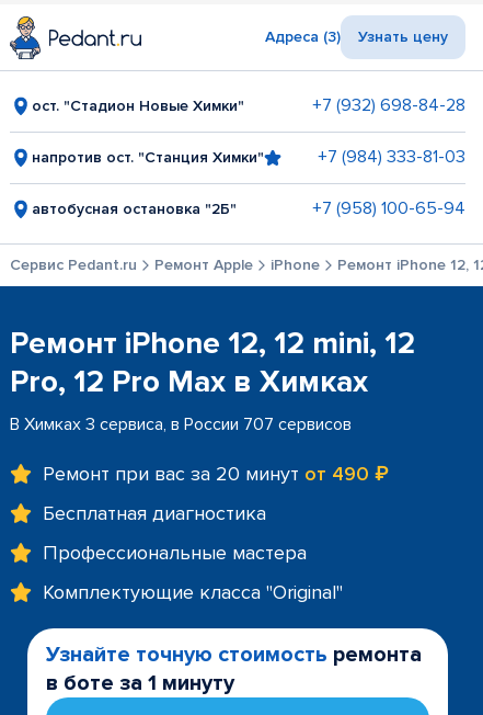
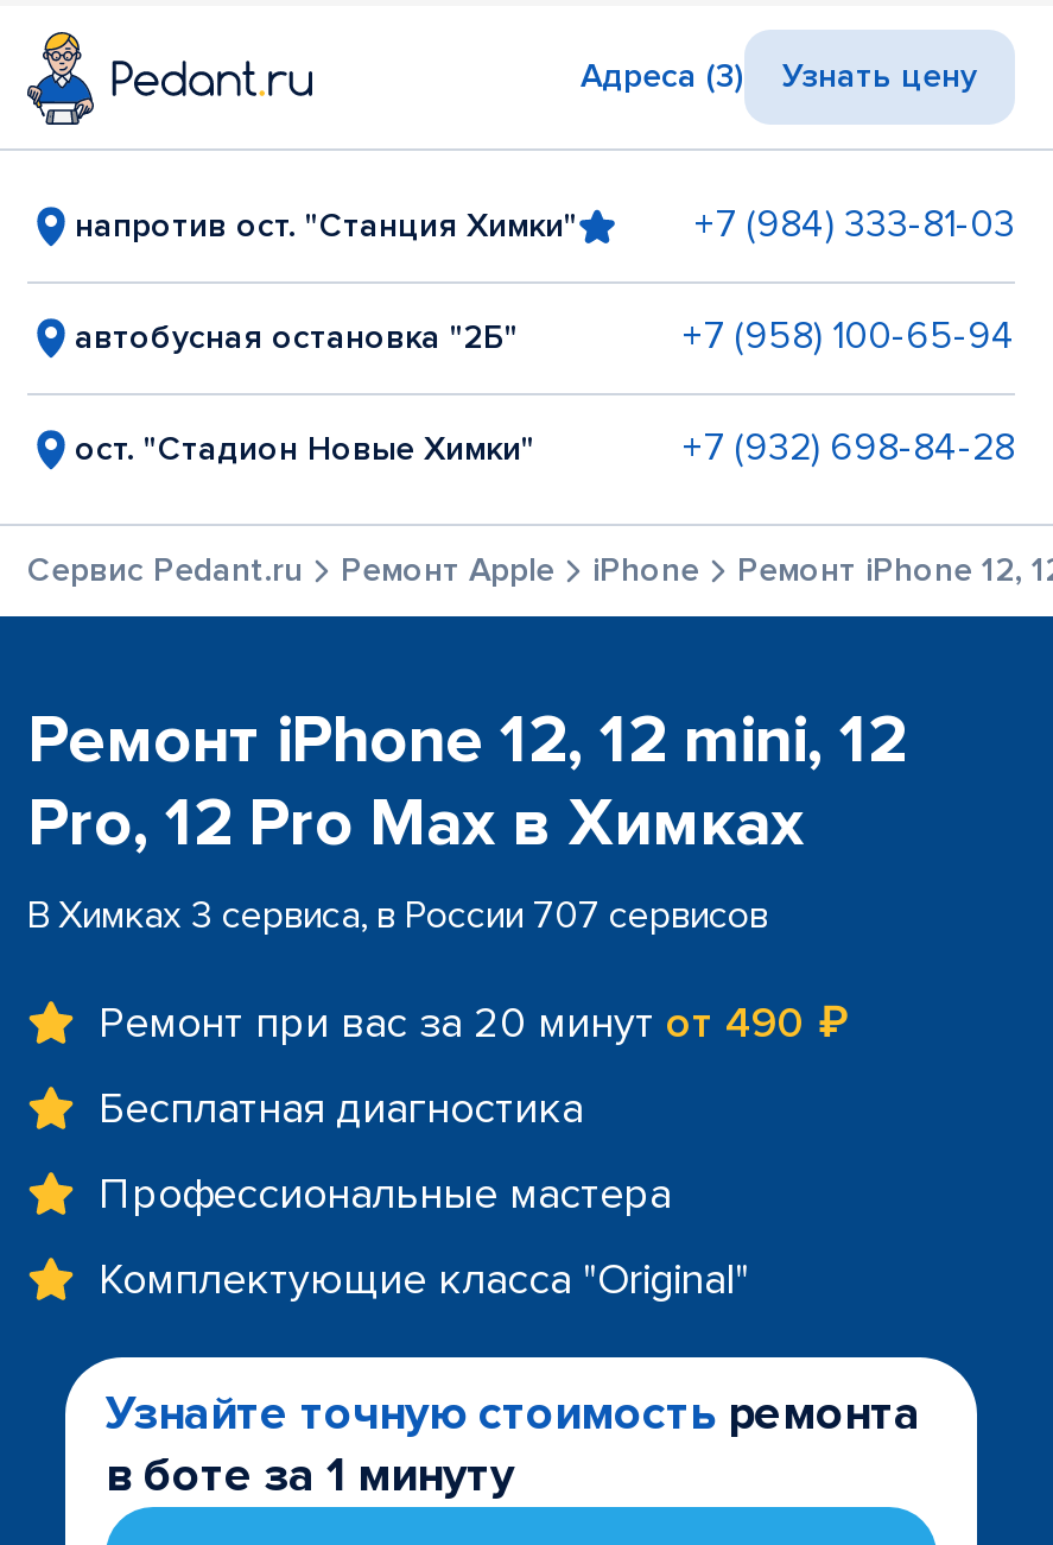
moved down: ост. "Стадион Новые Химки" | +7 (932) 698-84-28

moved up: напротив ост. "Станция Химки" | +7 (984) 333-81-03 | +7 (958) 100-65-94
